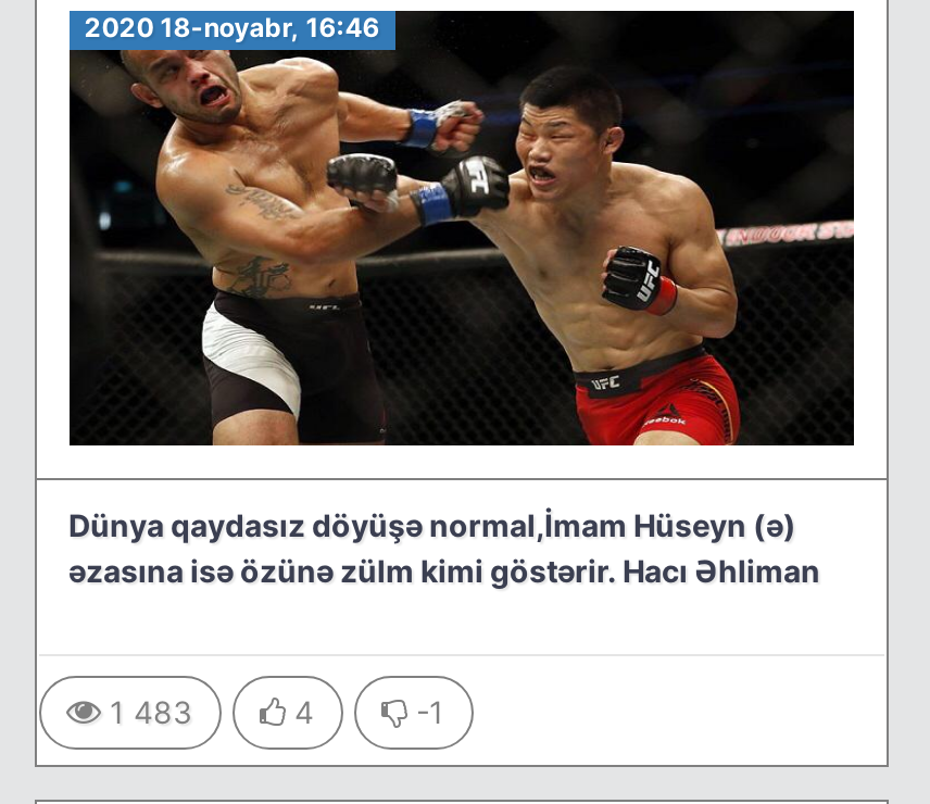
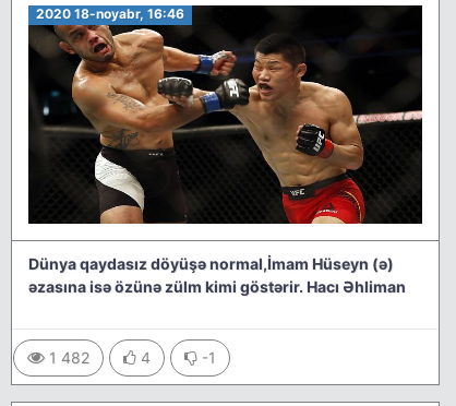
- 1 483
+ 1 482
